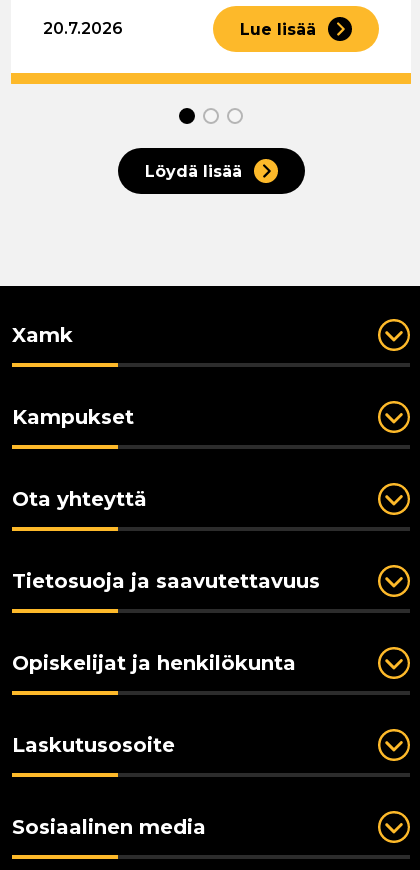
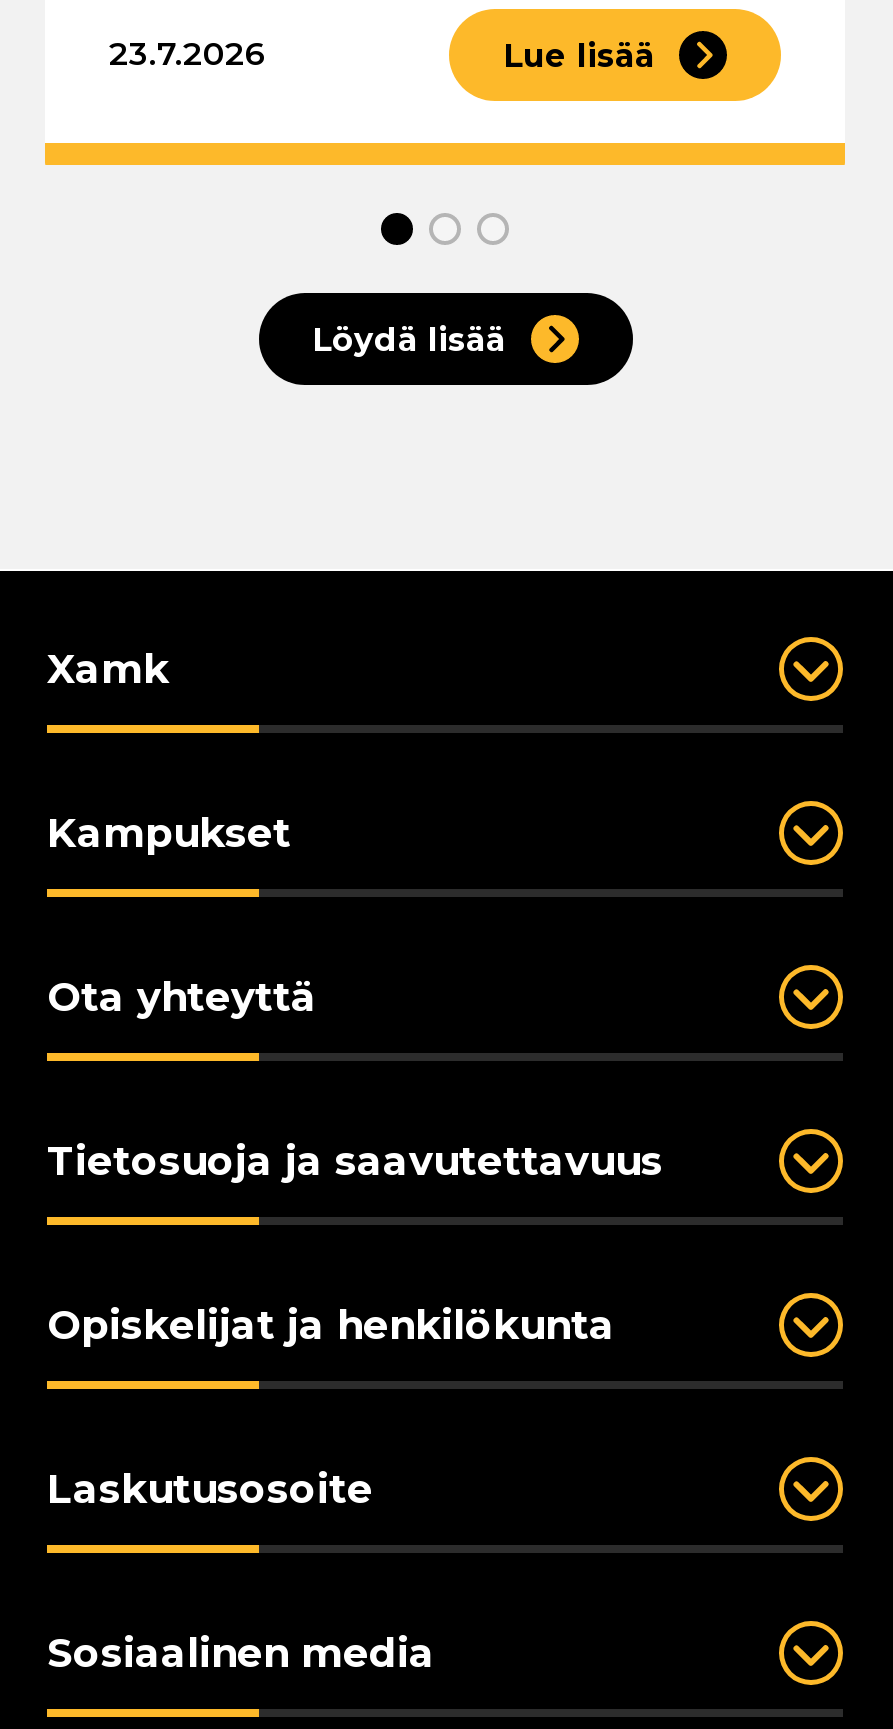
- 20.7.2026
+ 23.7.2026
